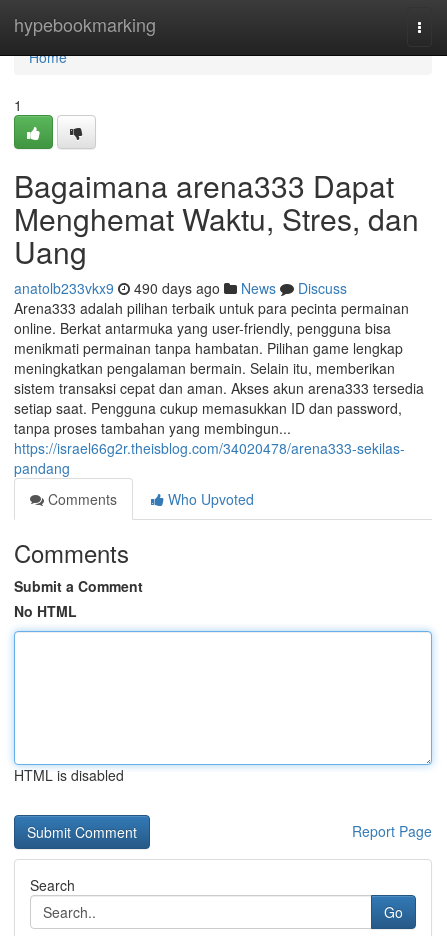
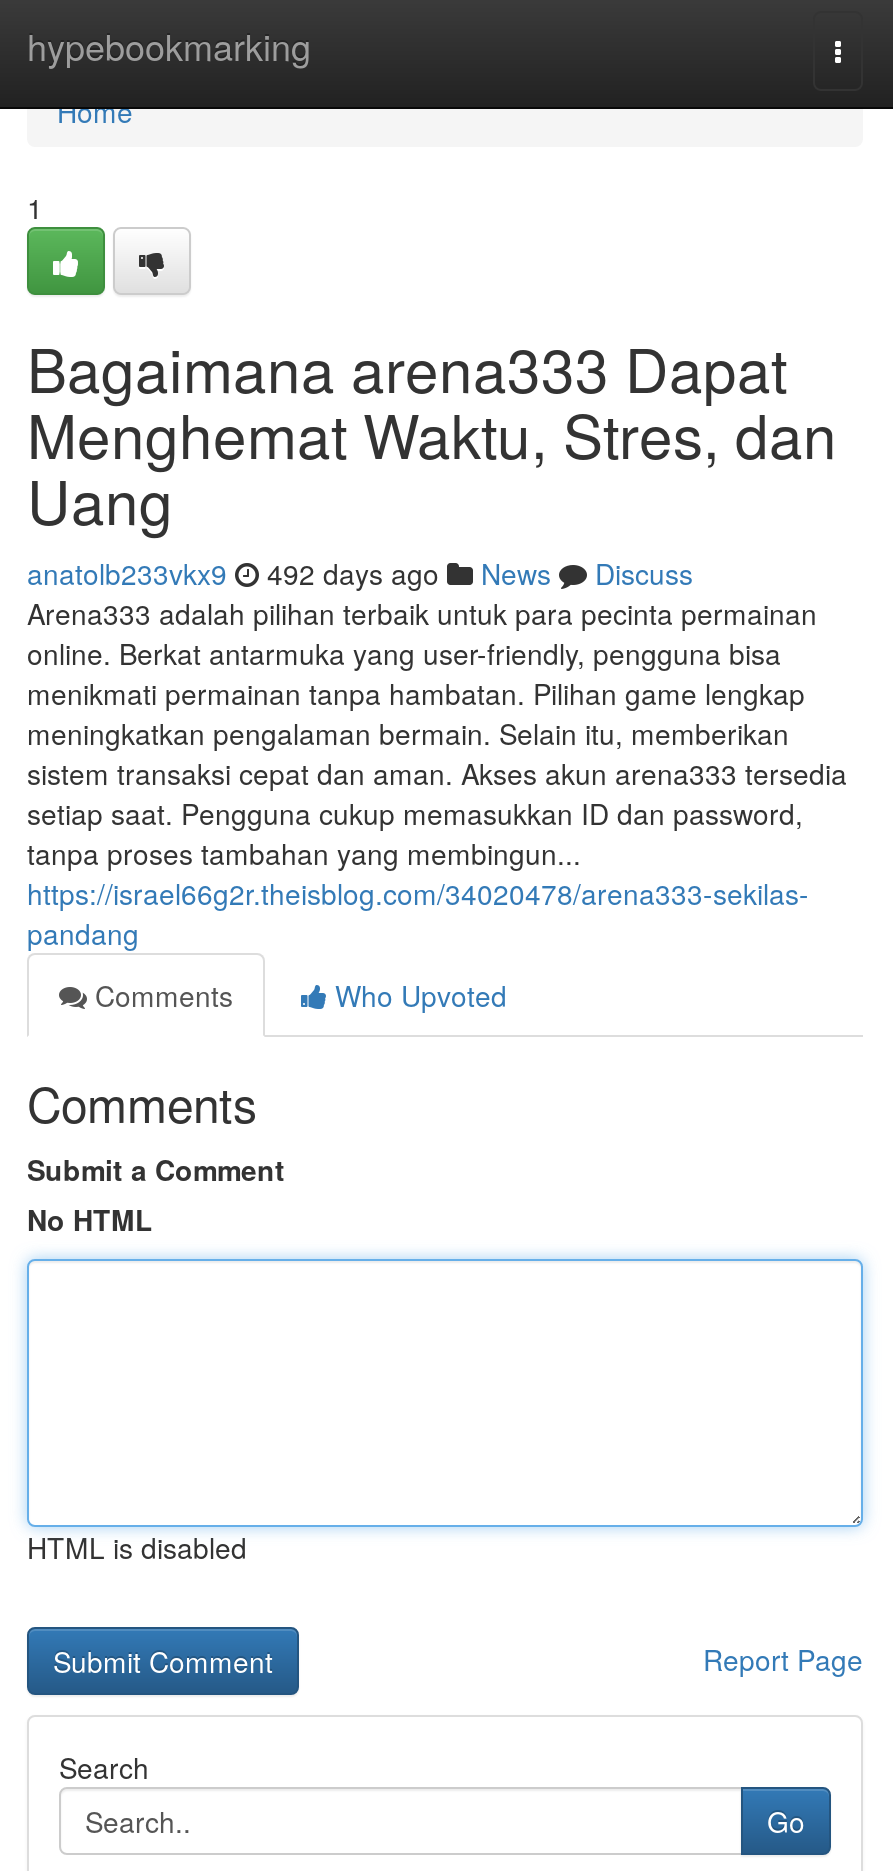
- anatolb233vkx9 490 days ago News Discuss
+ anatolb233vkx9 492 days ago News Discuss
